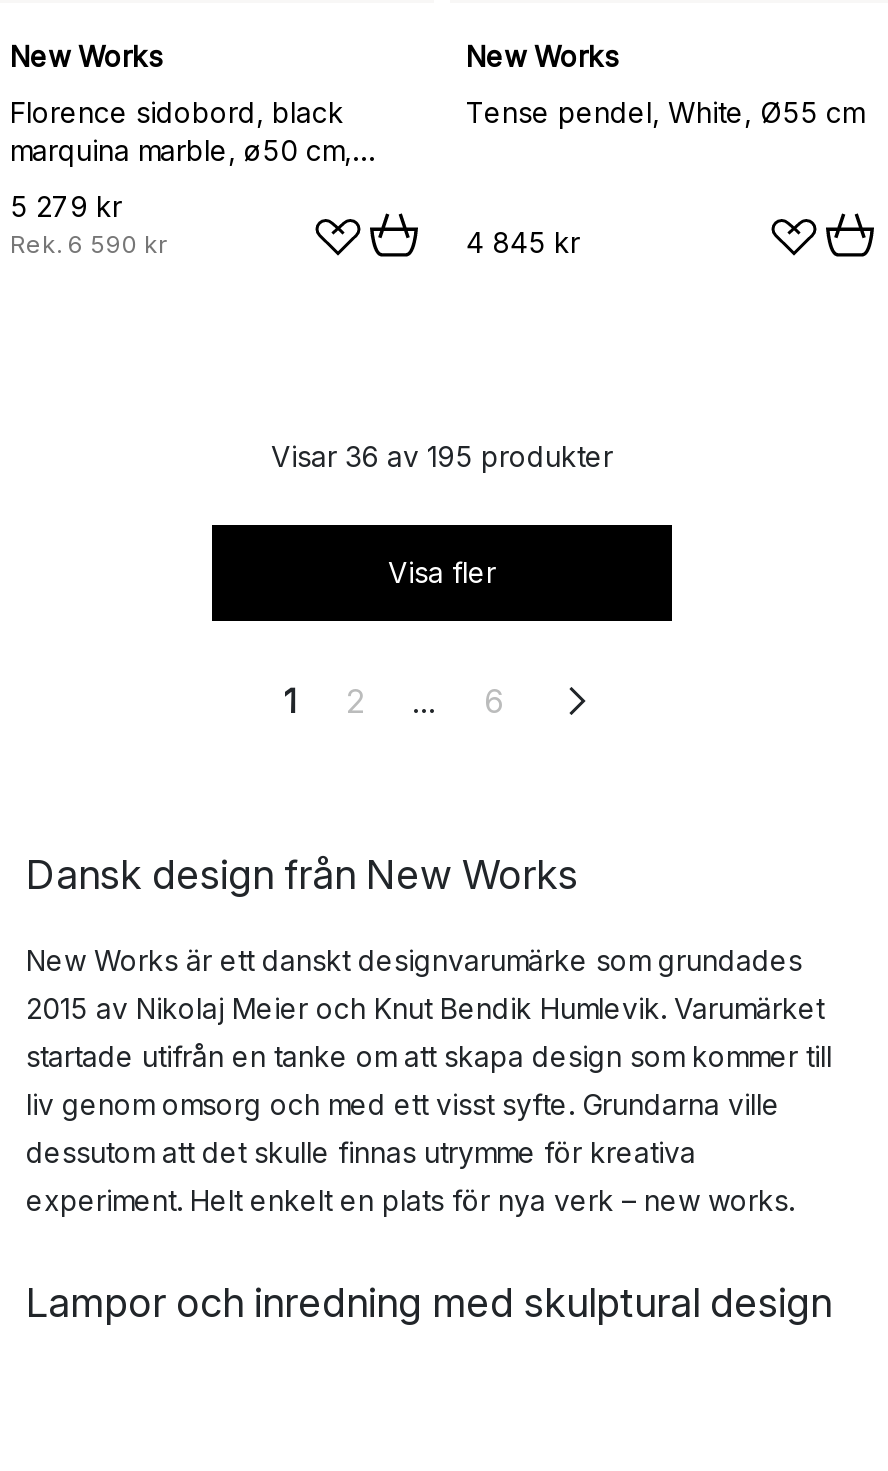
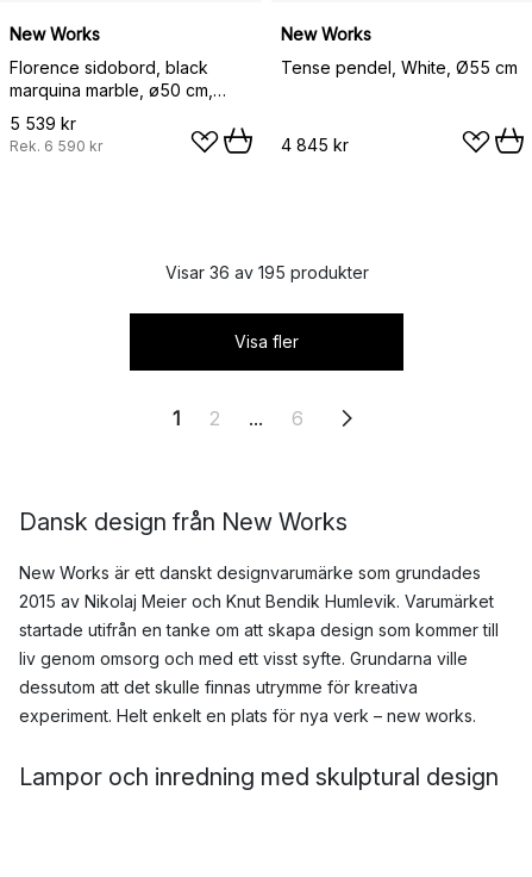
- 5 279 kr
+ 5 539 kr
